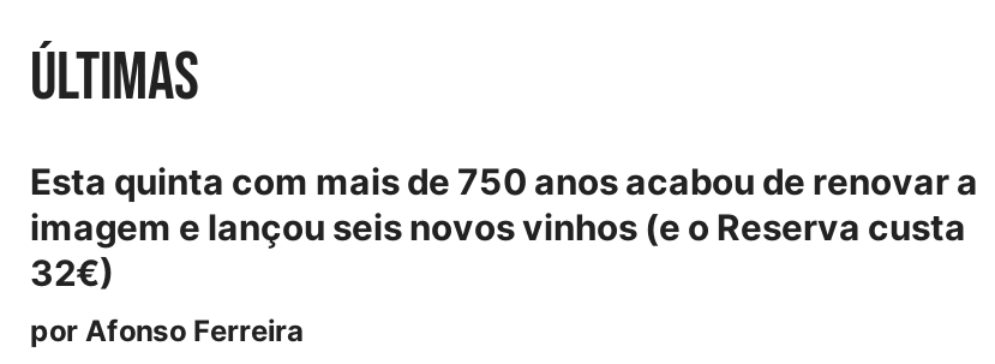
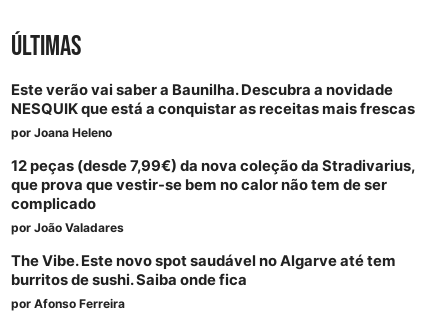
- Esta quinta com mais de 750 anos acabou de renovar a
- imagem e lançou seis novos vinhos (e o Reserva custa
- 32€)
+ Este verão vai saber a Baunilha. Descubra a novidade
+ NESQUIK que está a conquistar as receitas mais frescas
+ por Joana Heleno
+ 12 peças (desde 7,99€) da nova coleção da Stradivarius,
+ que prova que vestir-se bem no calor não tem de ser
+ complicado
+ por João Valadares
+ The Vibe. Este novo spot saudável no Algarve até tem
+ burritos de sushi. Saiba onde fica
